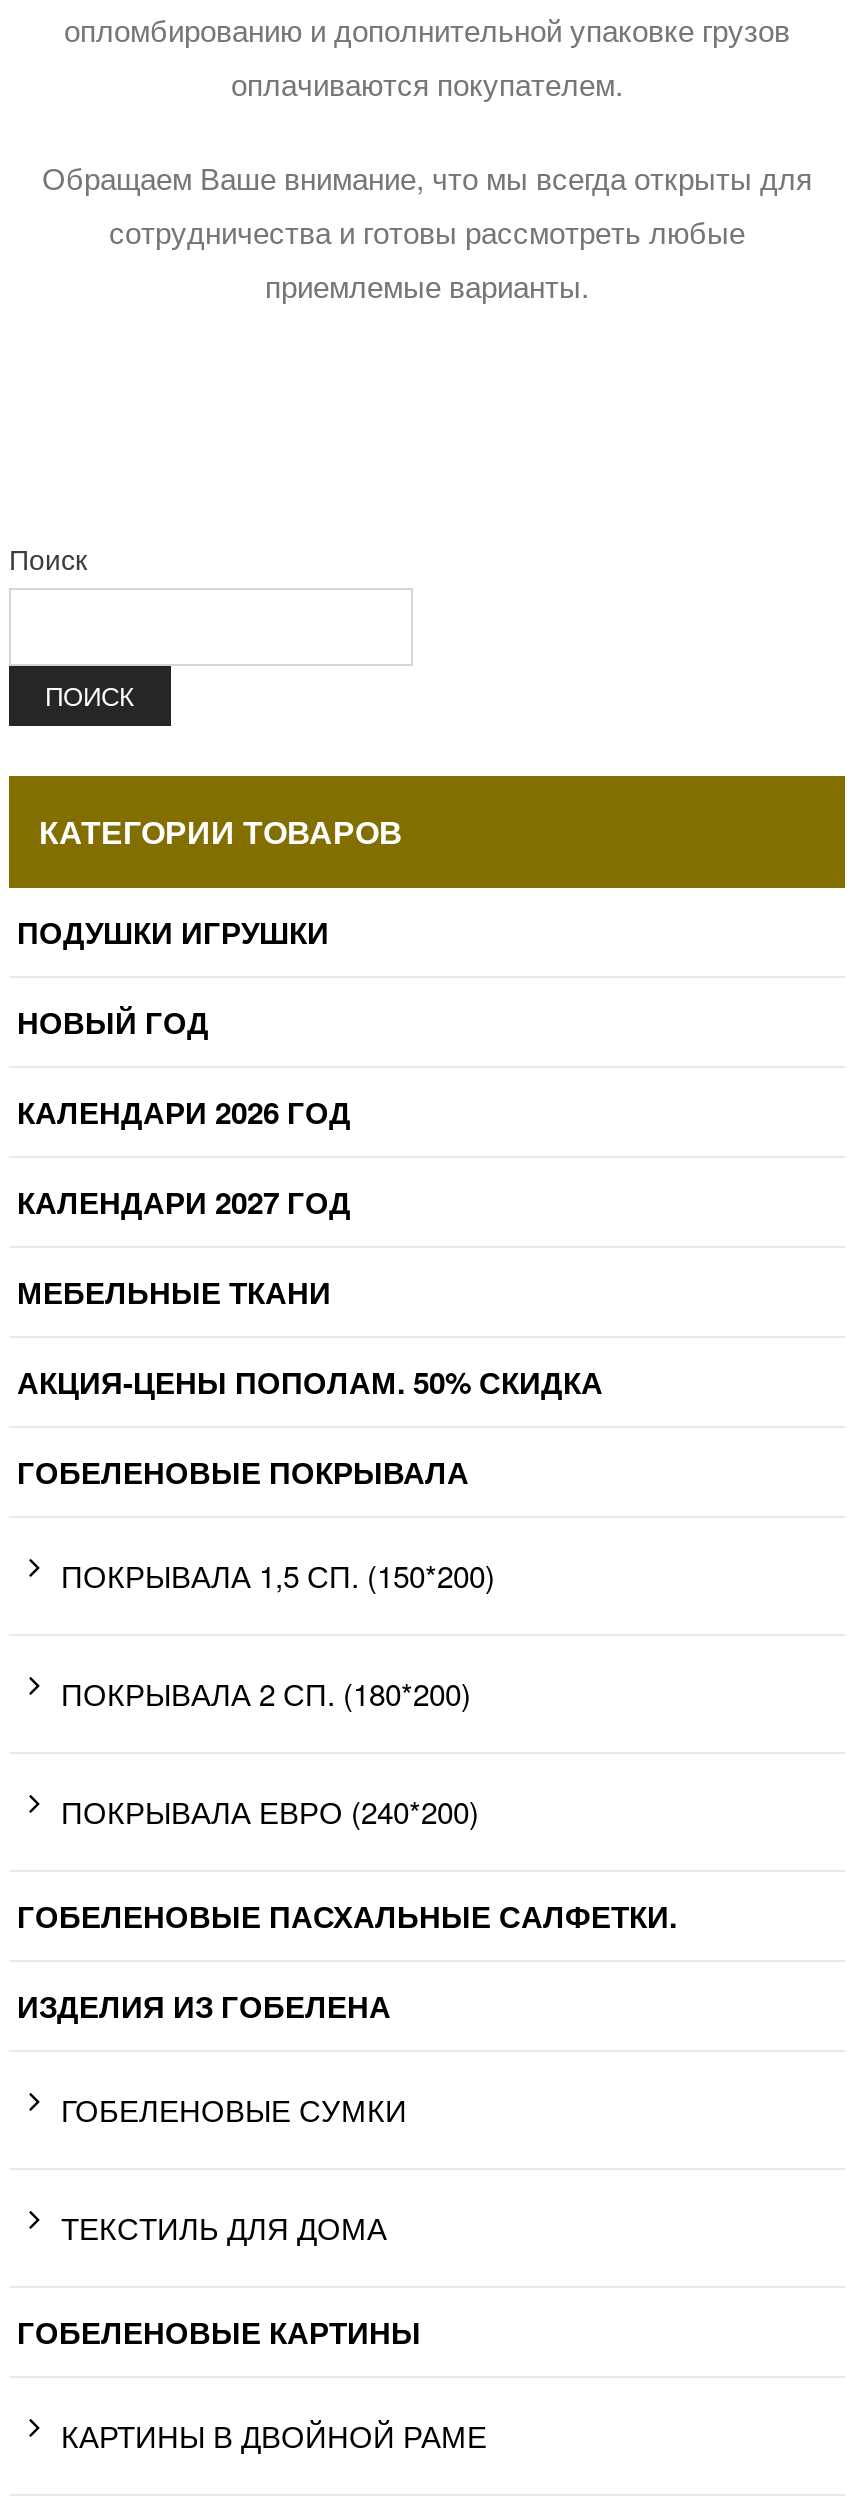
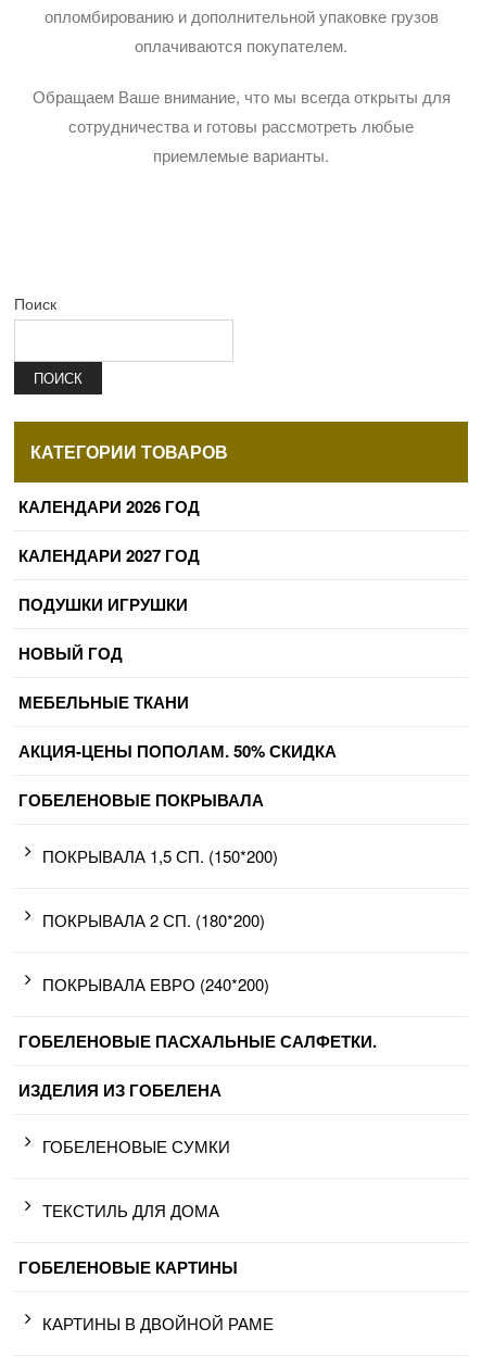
moved down: ПОДУШКИ ИГРУШКИ | НОВЫЙ ГОД

moved up: КАЛЕНДАРИ 2026 ГОД | КАЛЕНДАРИ 2027 ГОД
